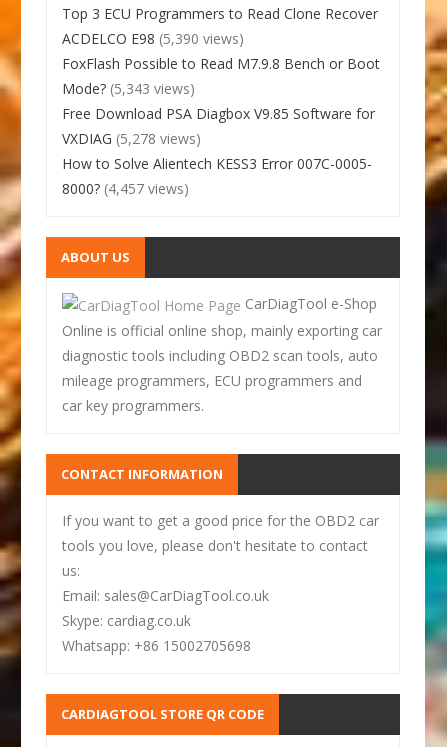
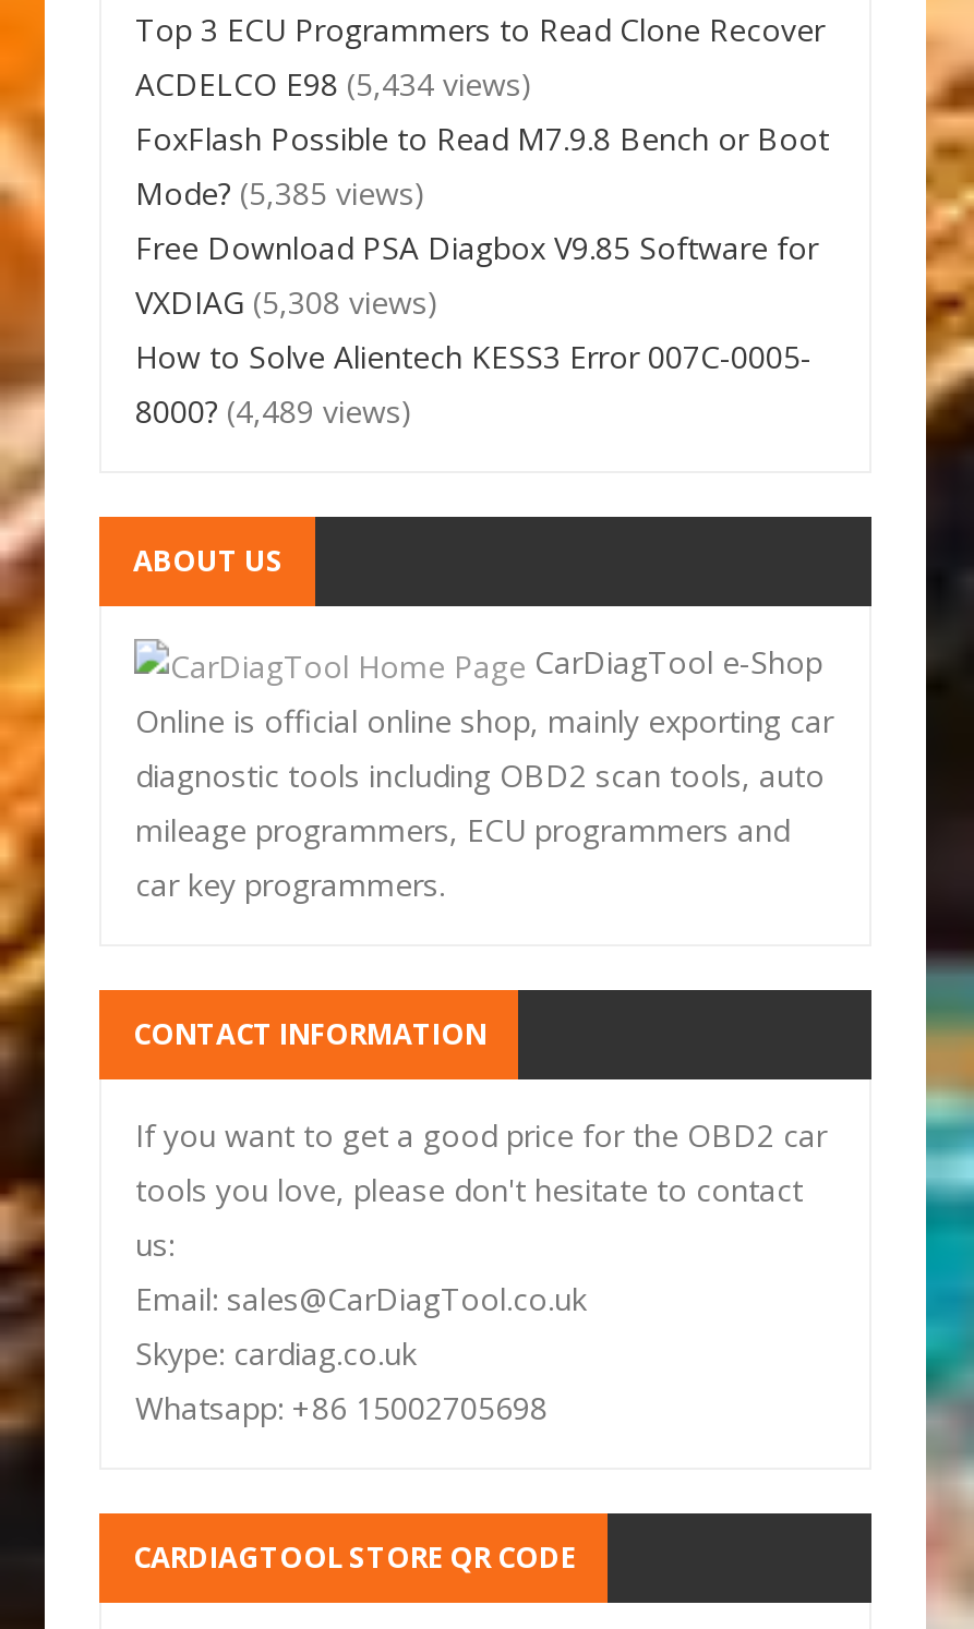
- ACDELCO E98 (5,390 views)
+ ACDELCO E98 (5,434 views)

- Mode? (5,343 views)
+ Mode? (5,385 views)

- VXDIAG (5,278 views)
+ VXDIAG (5,308 views)

- 8000? (4,457 views)
+ 8000? (4,489 views)
